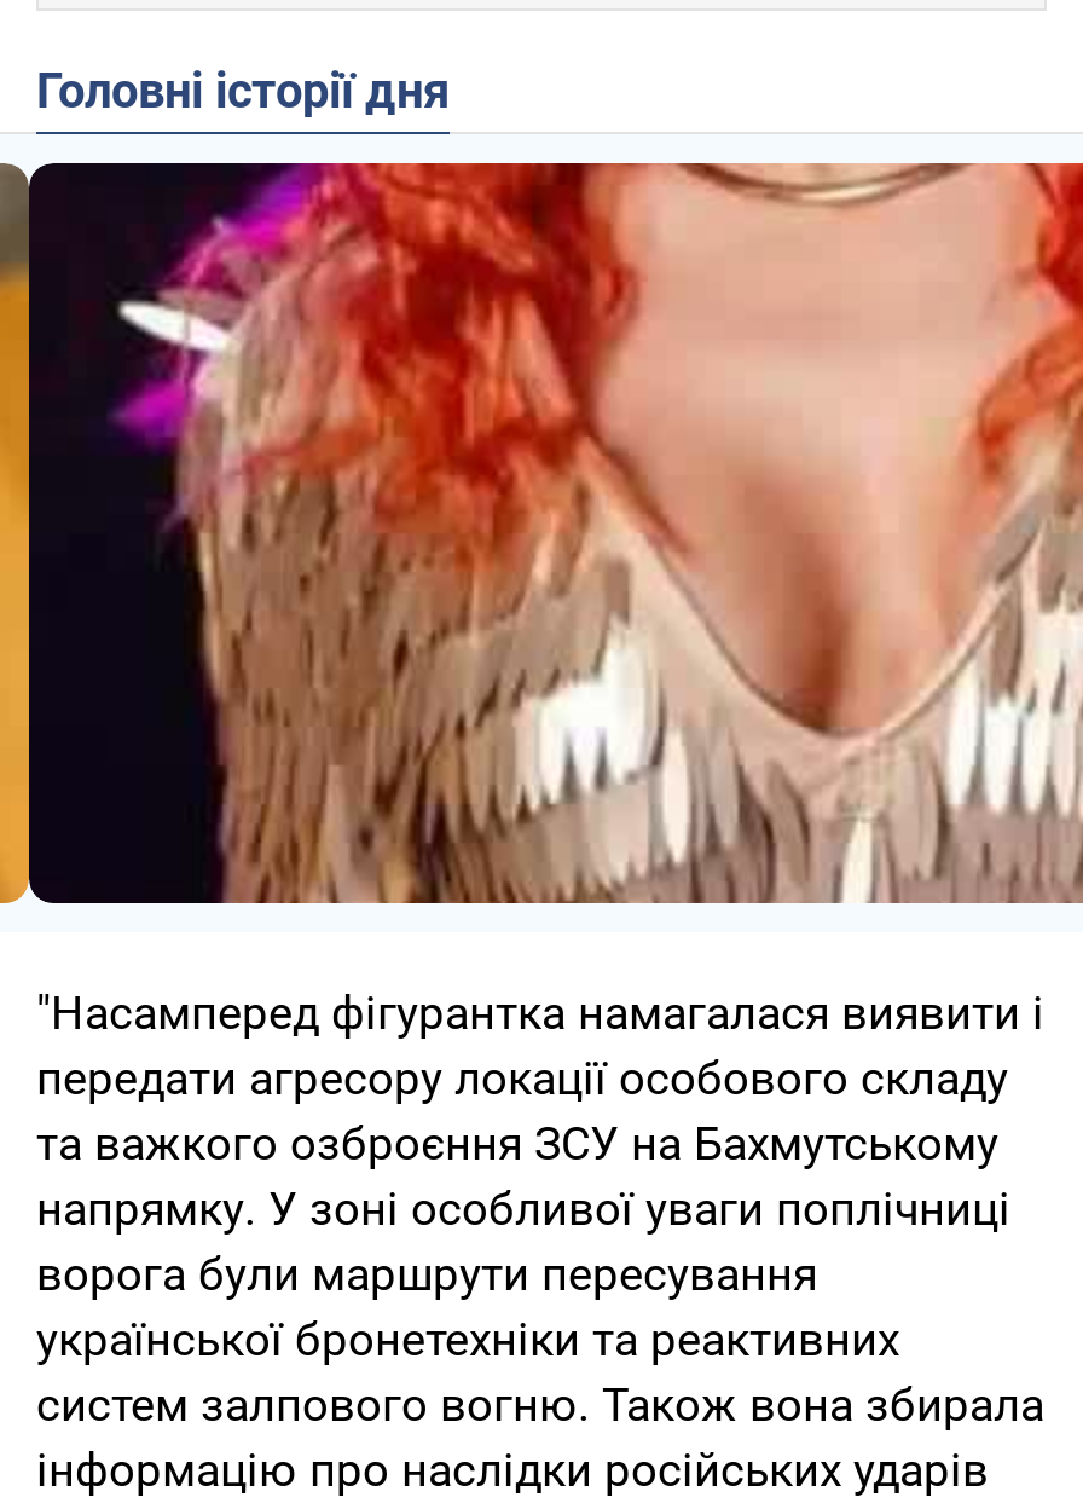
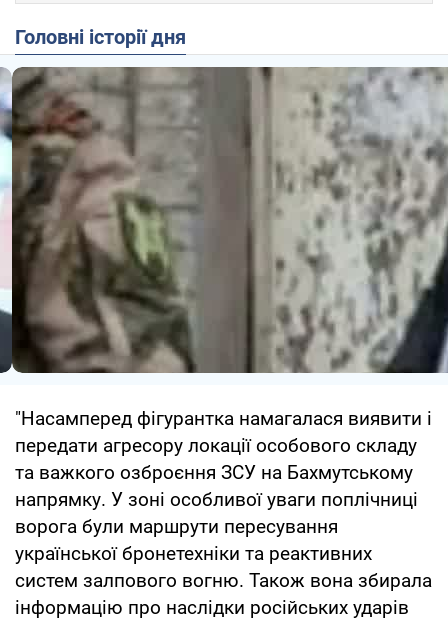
- [image]
+ [image]
